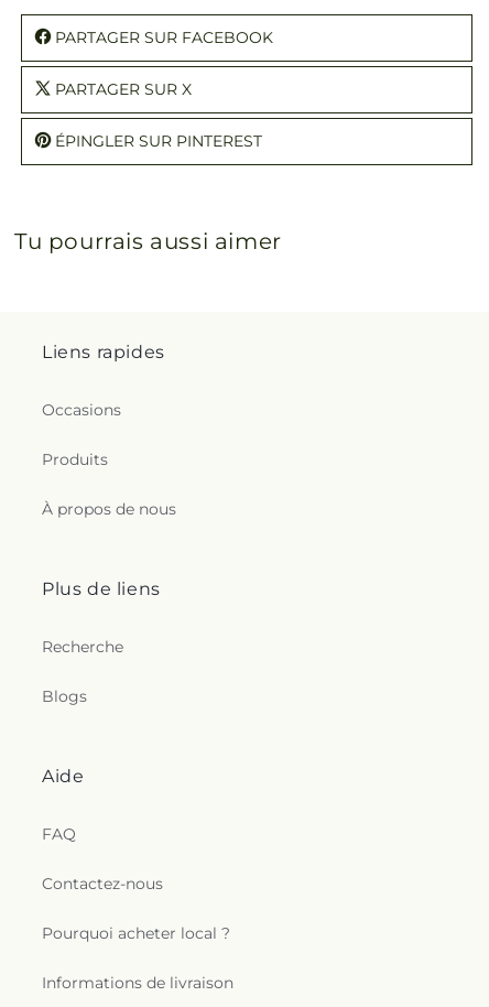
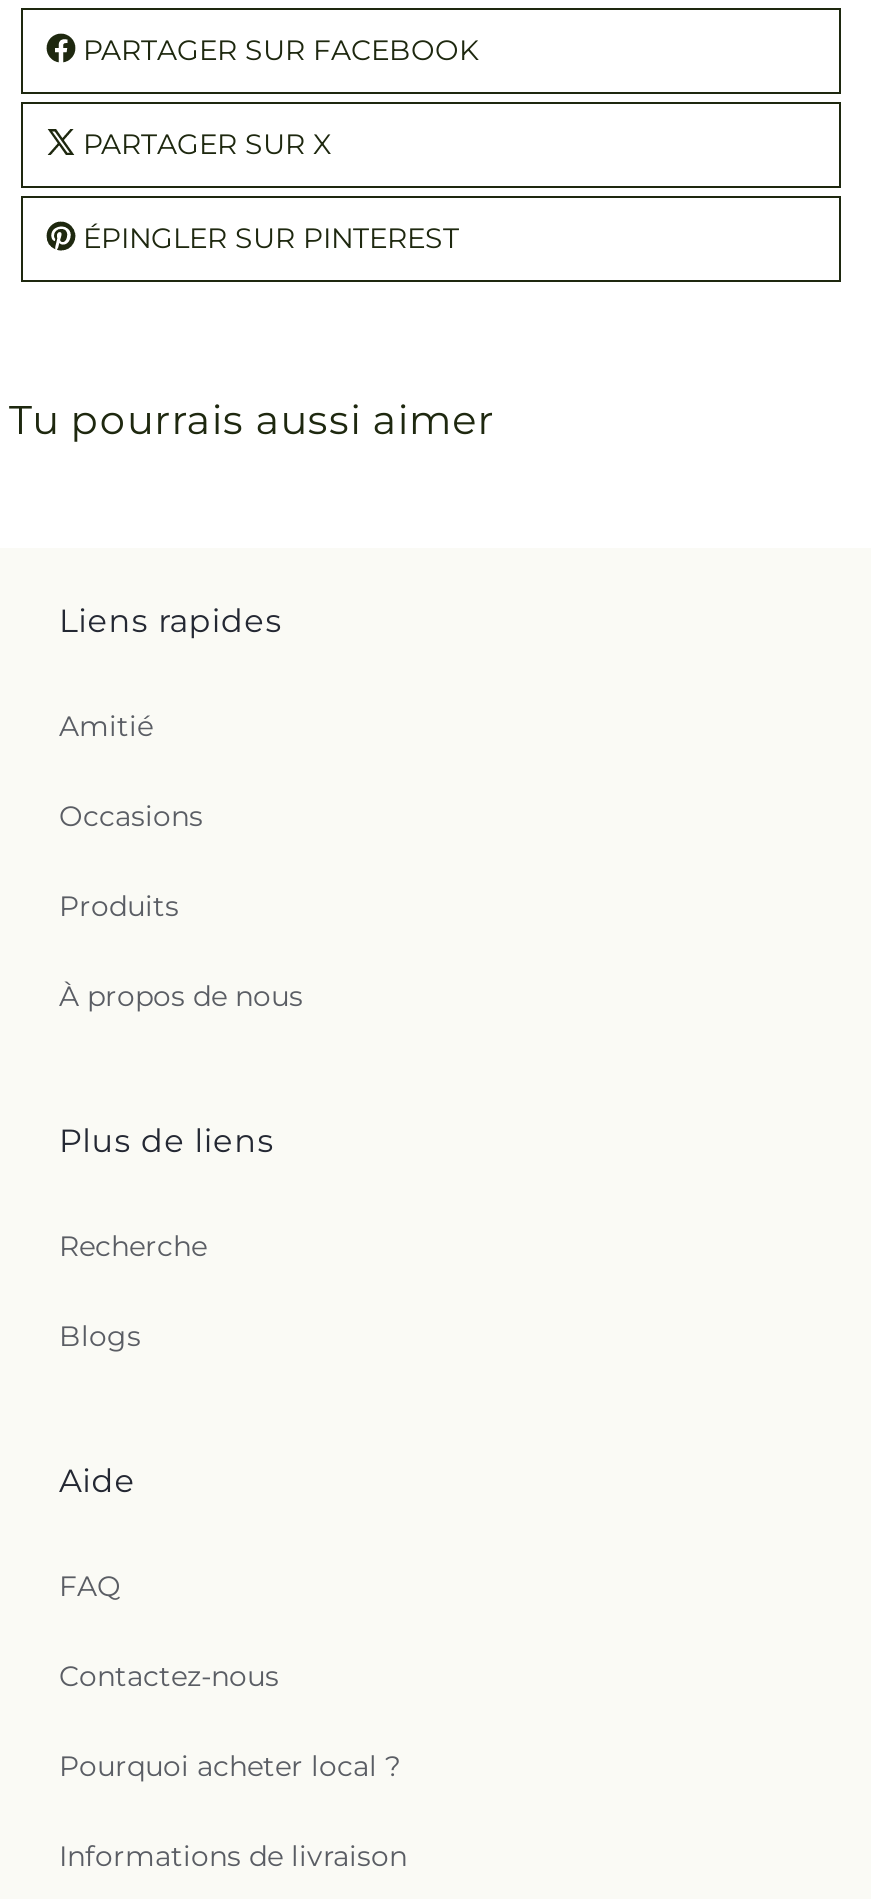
+ Amitié
